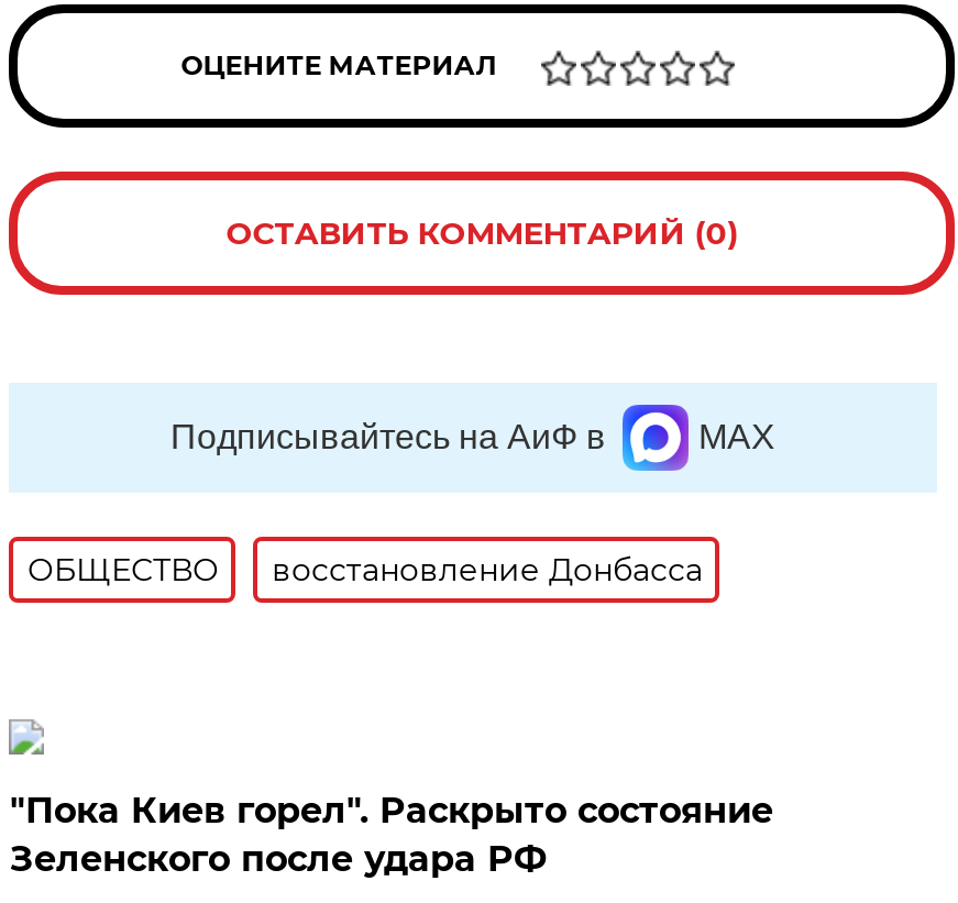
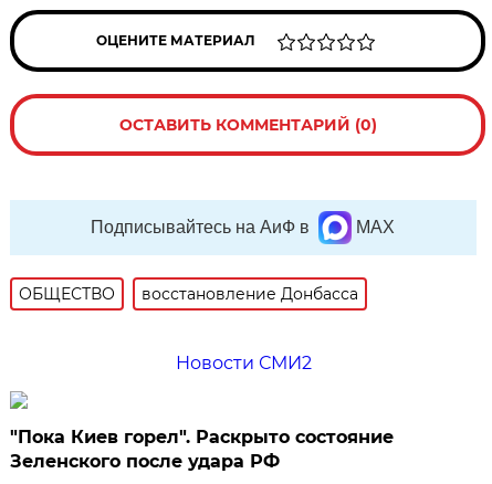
+ Новости СМИ2
